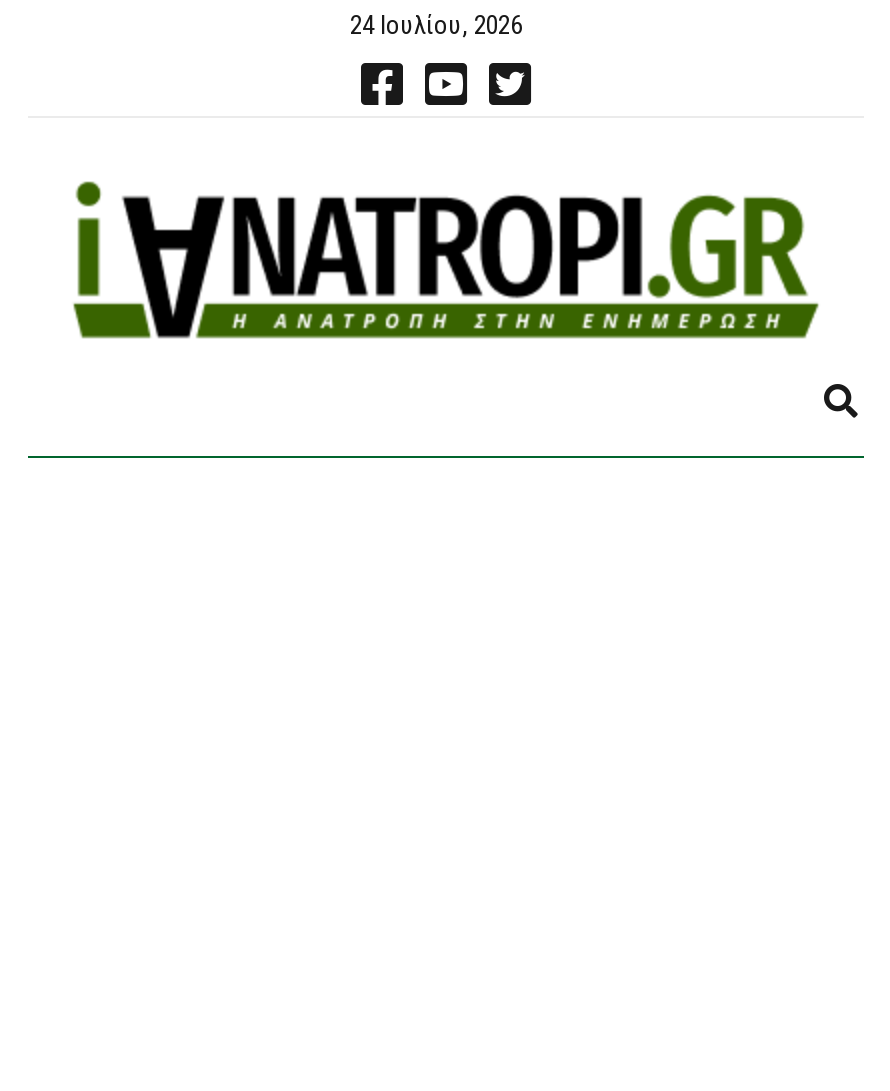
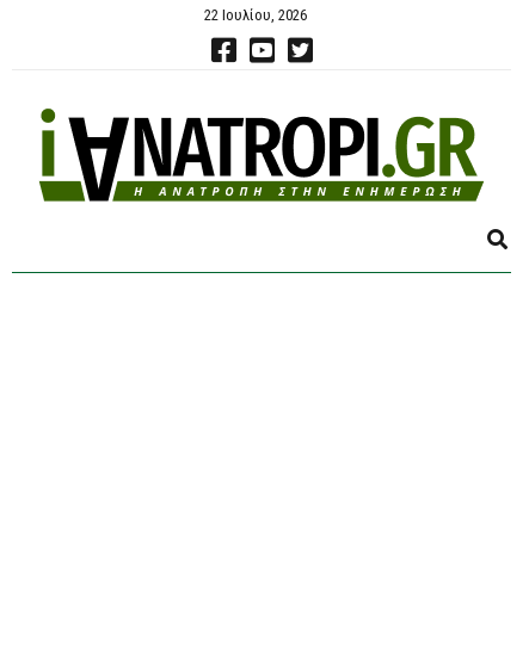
- 24 Ιουλίου, 2026
+ 22 Ιουλίου, 2026
